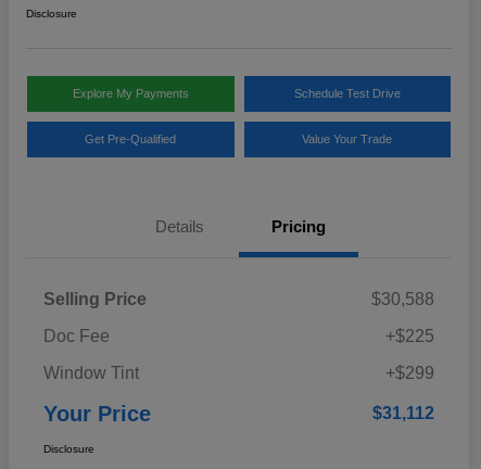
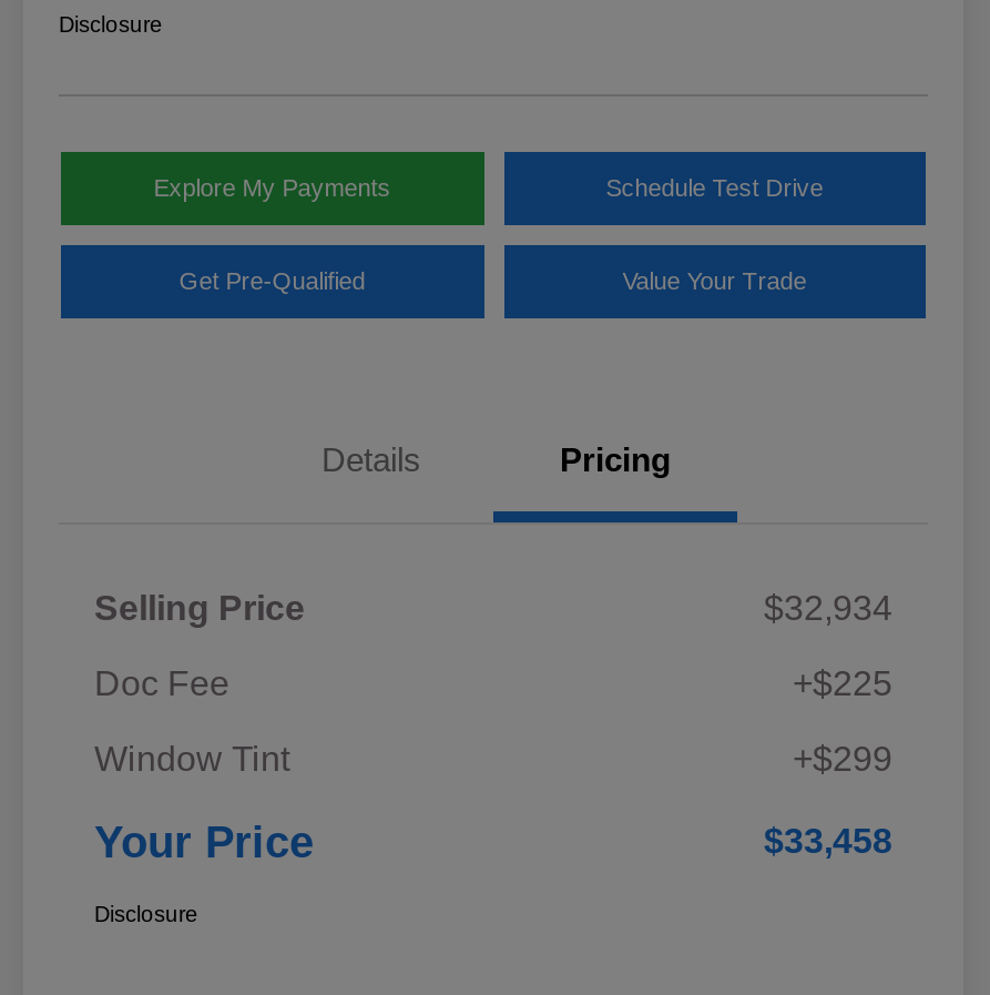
- $30,588
+ $32,934

- $31,112
+ $33,458
